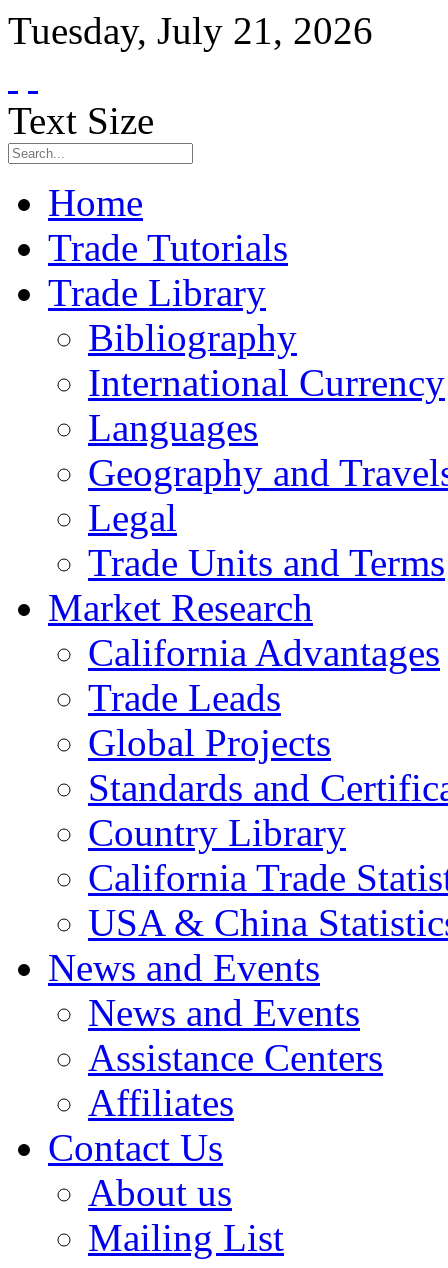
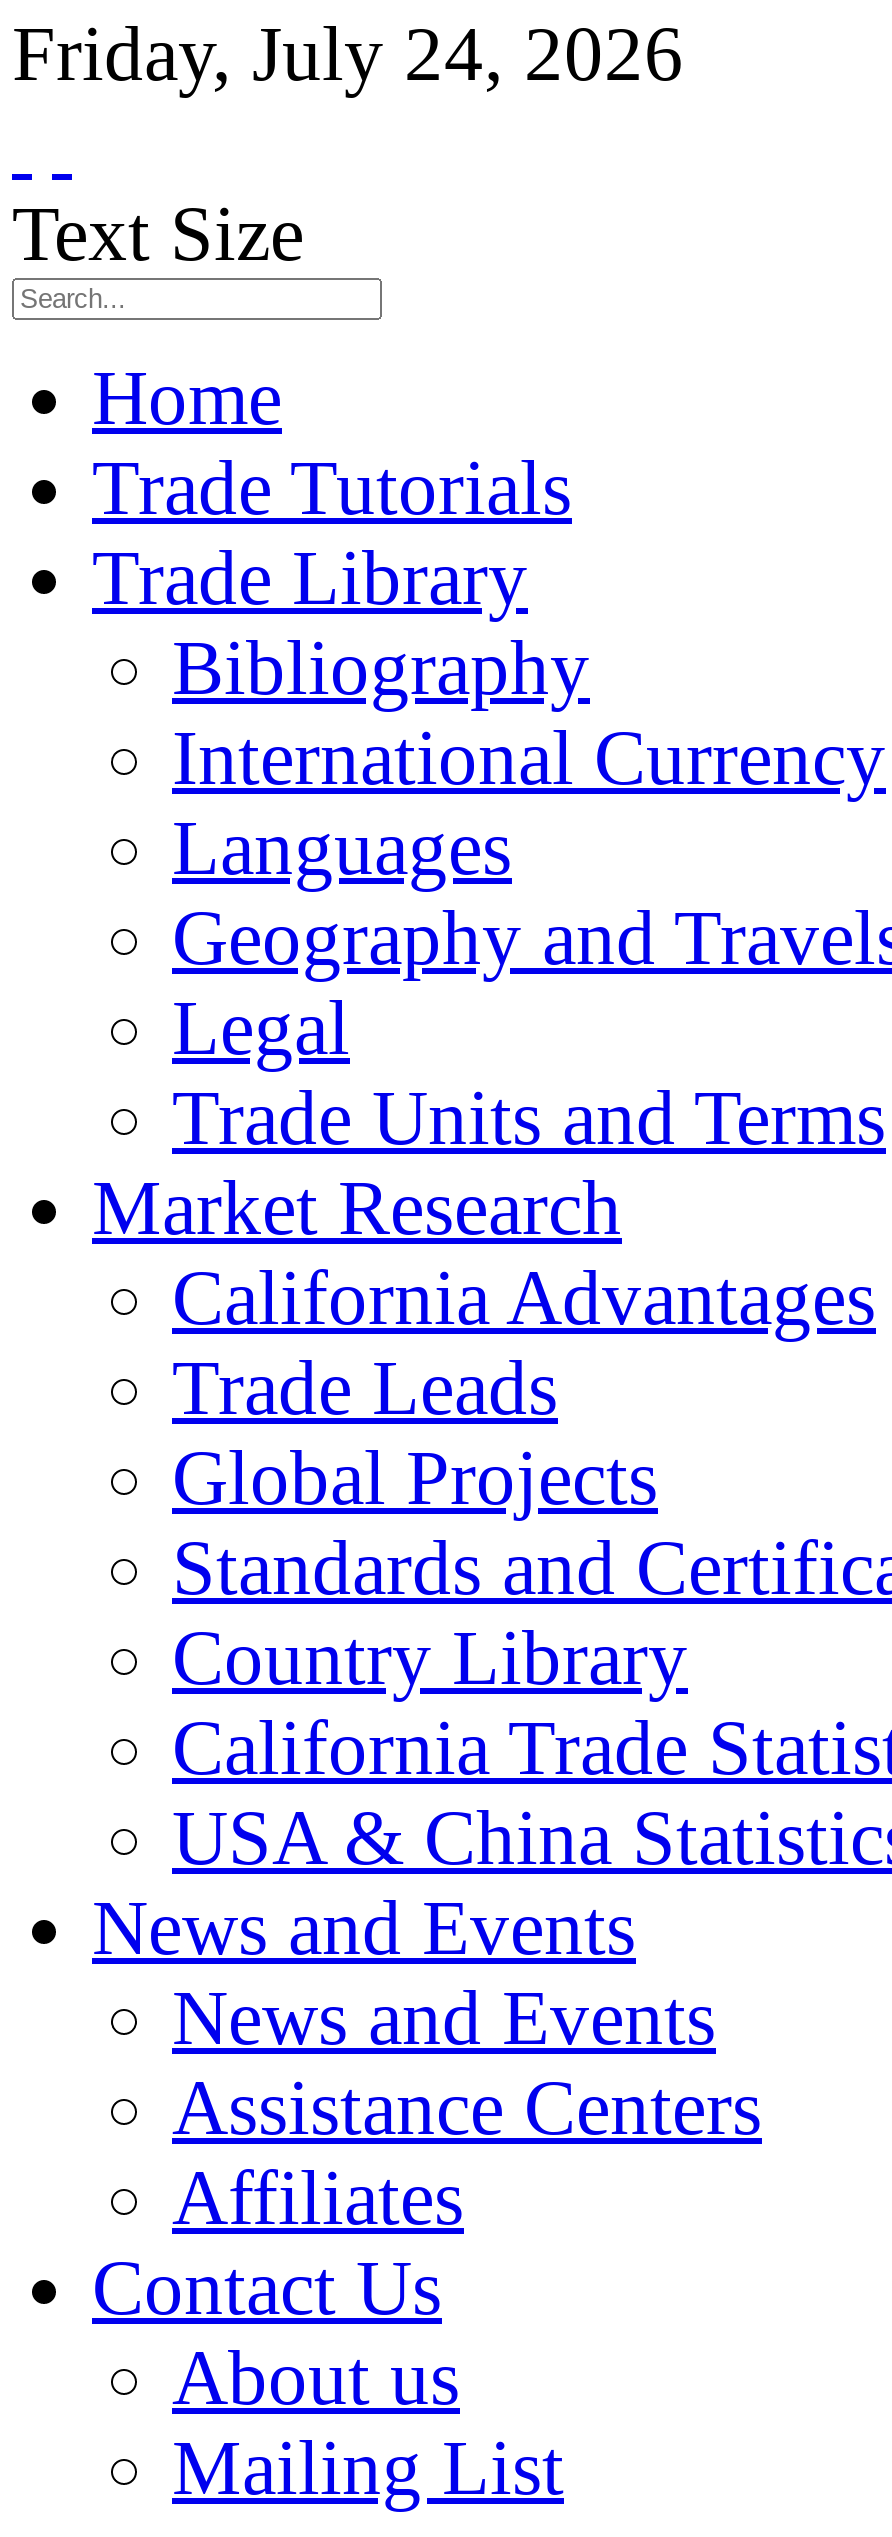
- Tuesday, July 21, 2026
+ Friday, July 24, 2026
